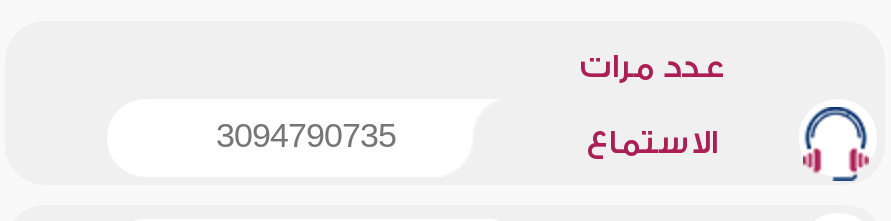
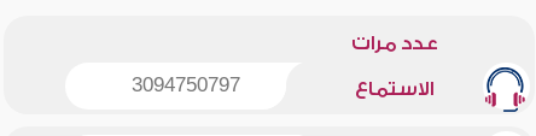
- 3094790735
+ 3094750797
